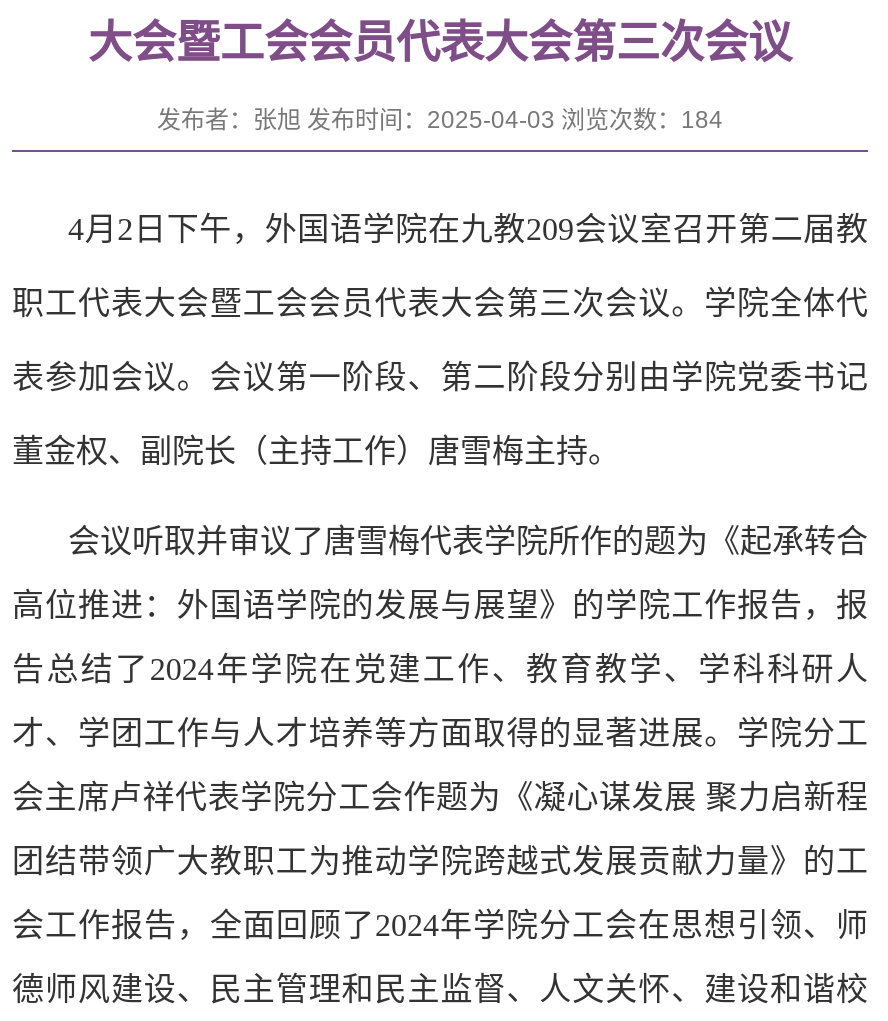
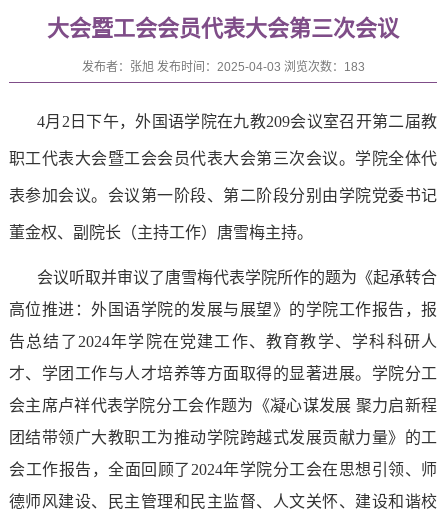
- 发布者：张旭发布时间：2025-04-03浏览次数：184
+ 发布者：张旭发布时间：2025-04-03浏览次数：183
